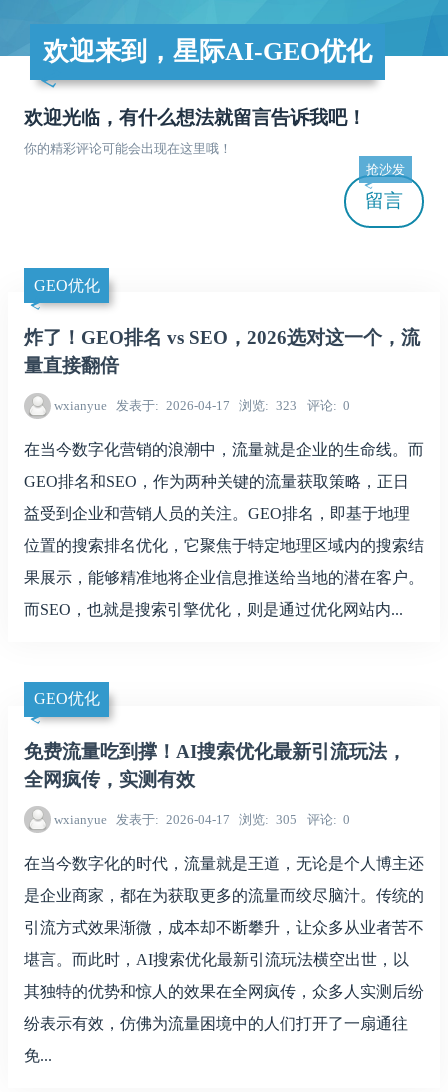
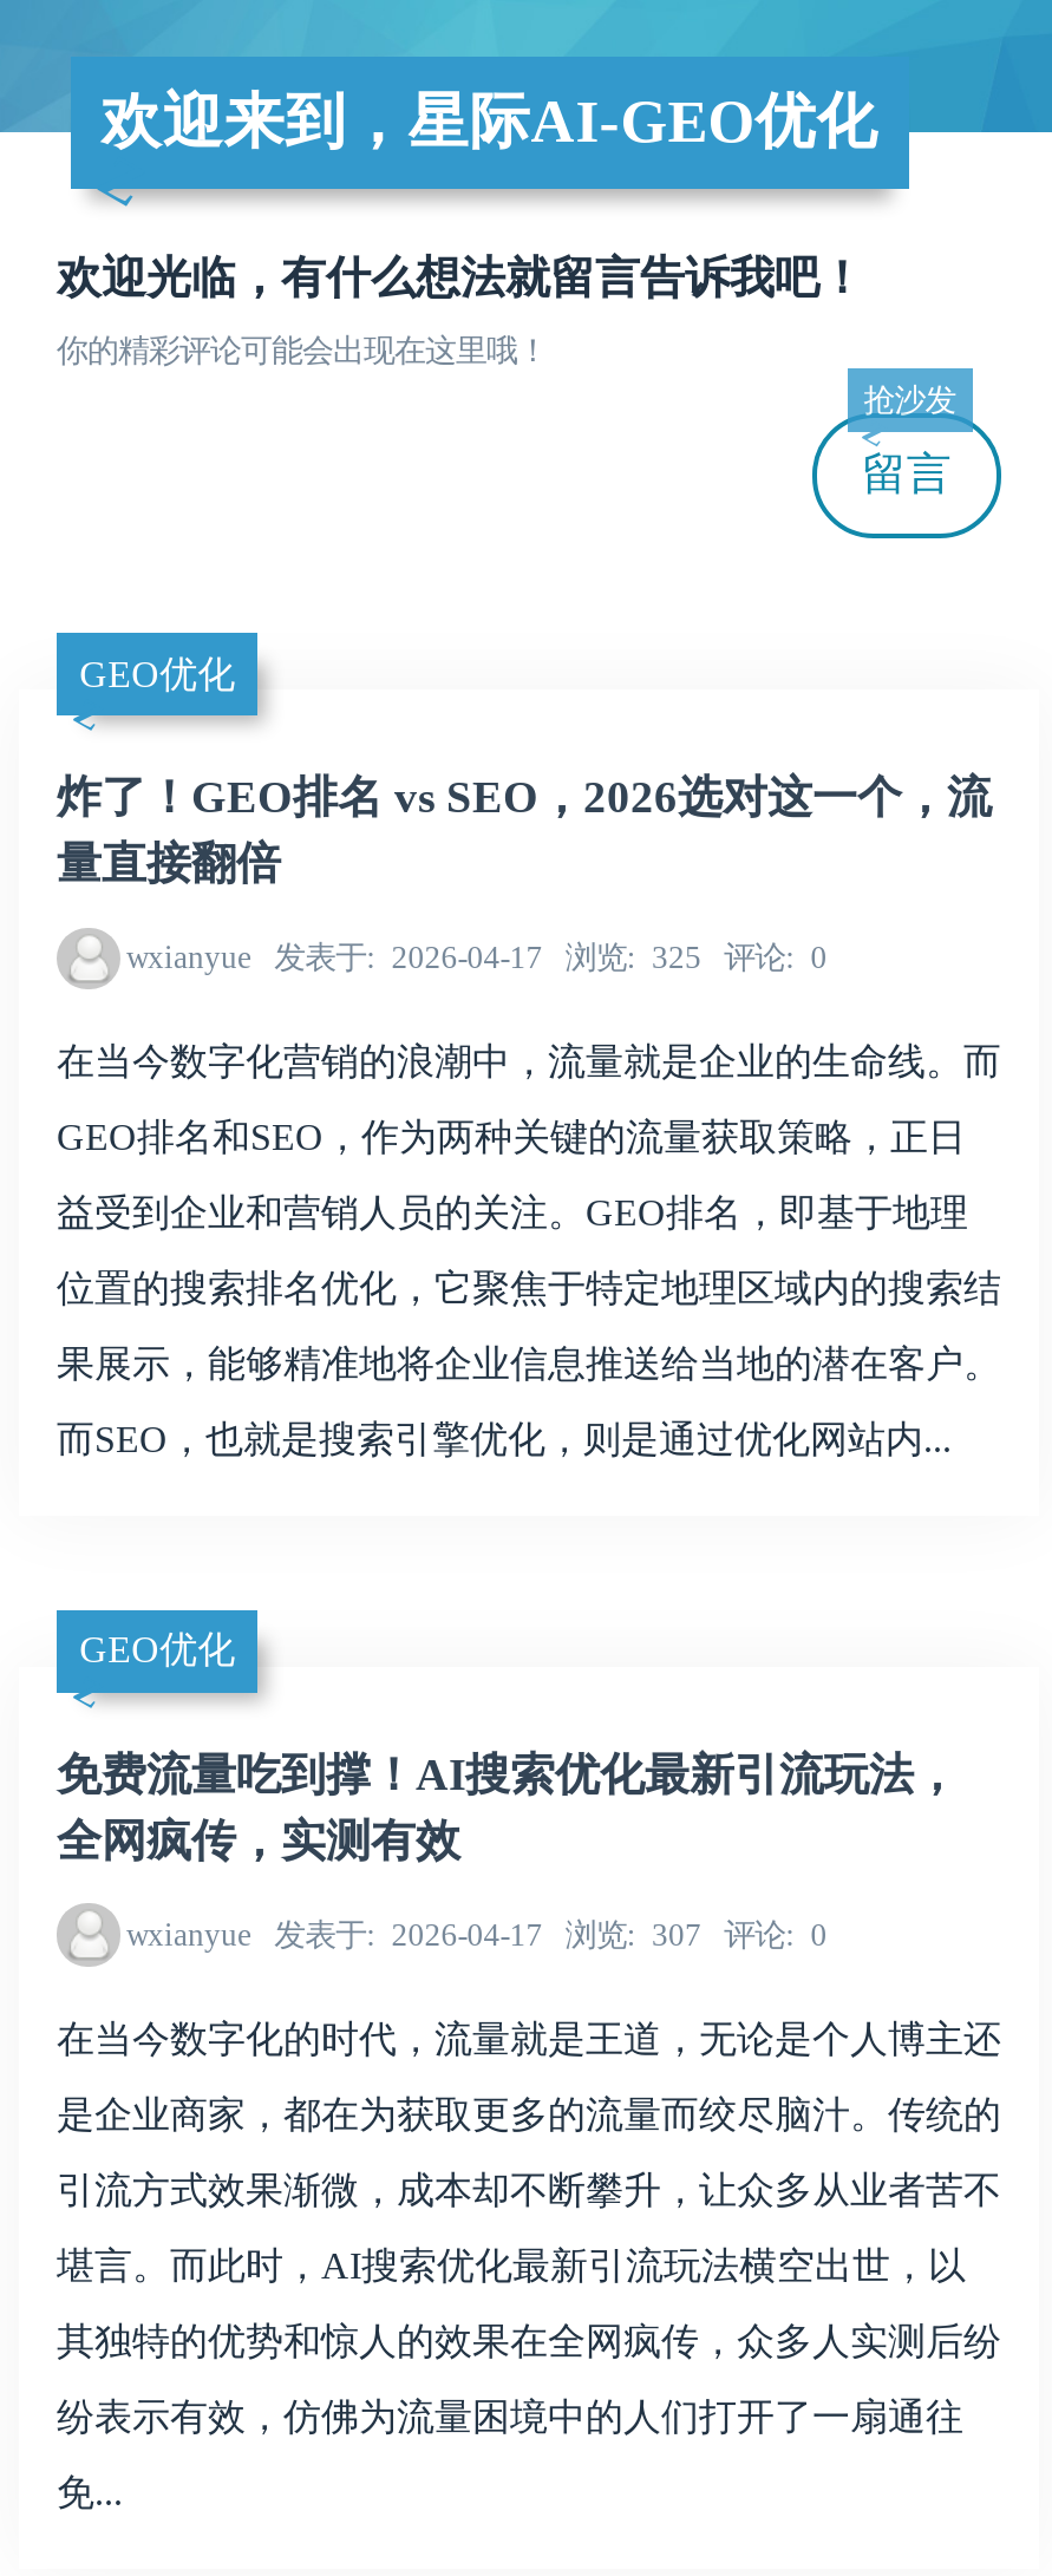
- wxianyue 发表于 2026-04-17 浏览 323 评论 0
+ wxianyue 发表于 2026-04-17 浏览 325 评论 0

- wxianyue 发表于 2026-04-17 浏览 305 评论 0
+ wxianyue 发表于 2026-04-17 浏览 307 评论 0
